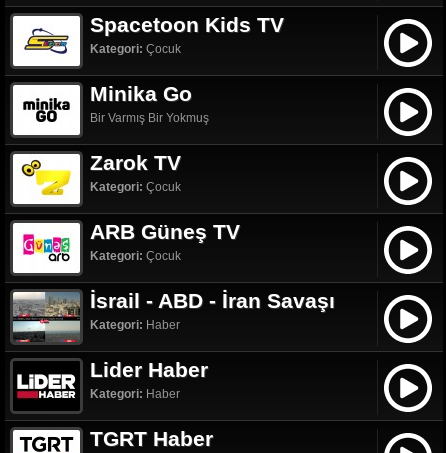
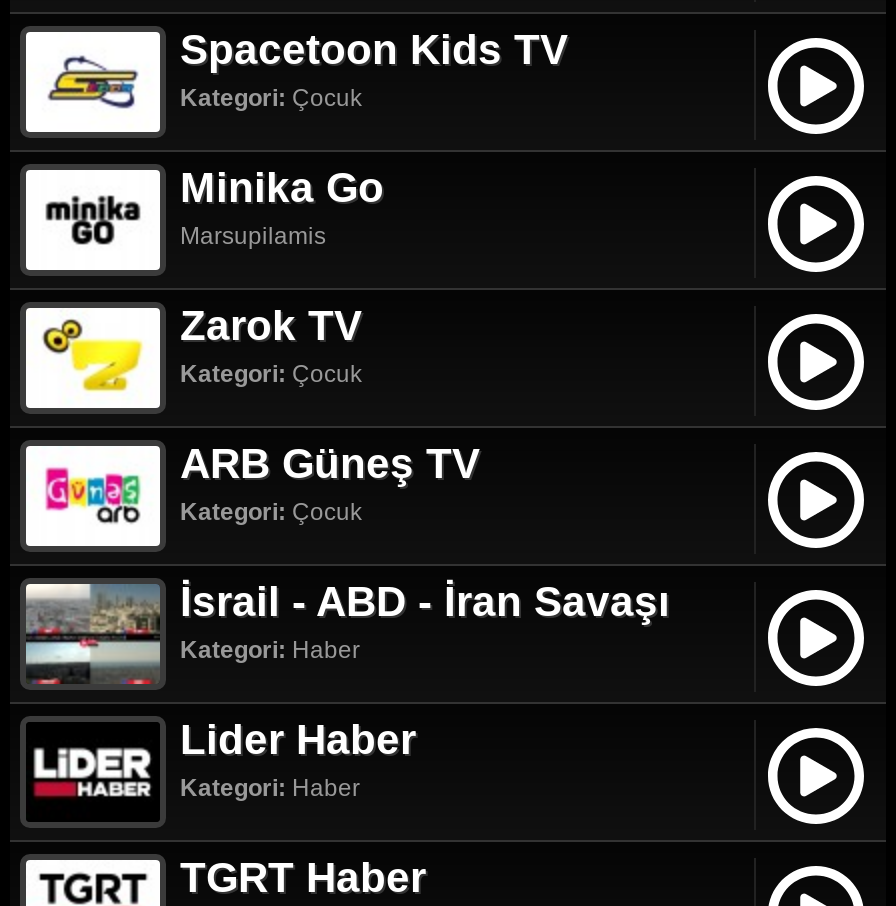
- Bir Varmış Bir Yokmuş
+ Marsupilamis
